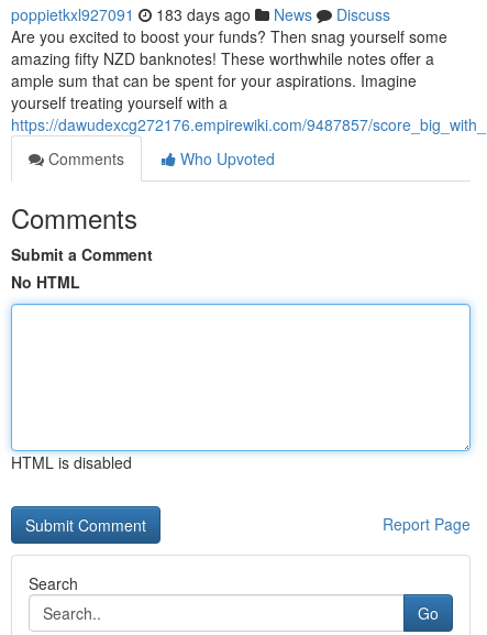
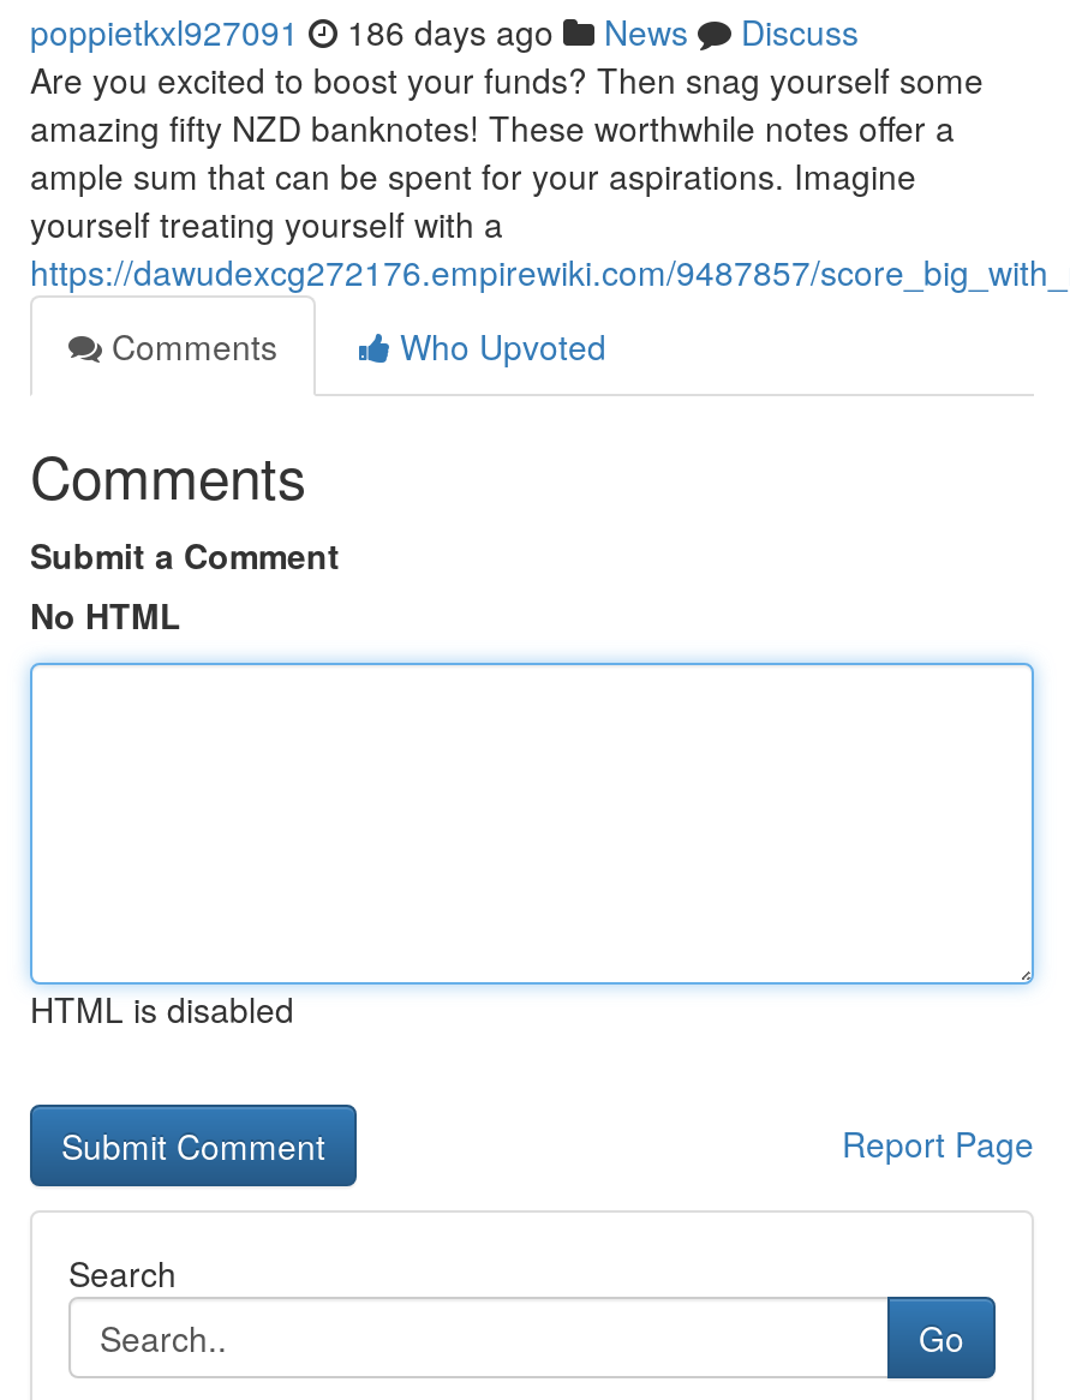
- poppietkxl927091 183 days ago News Discuss
+ poppietkxl927091 186 days ago News Discuss
